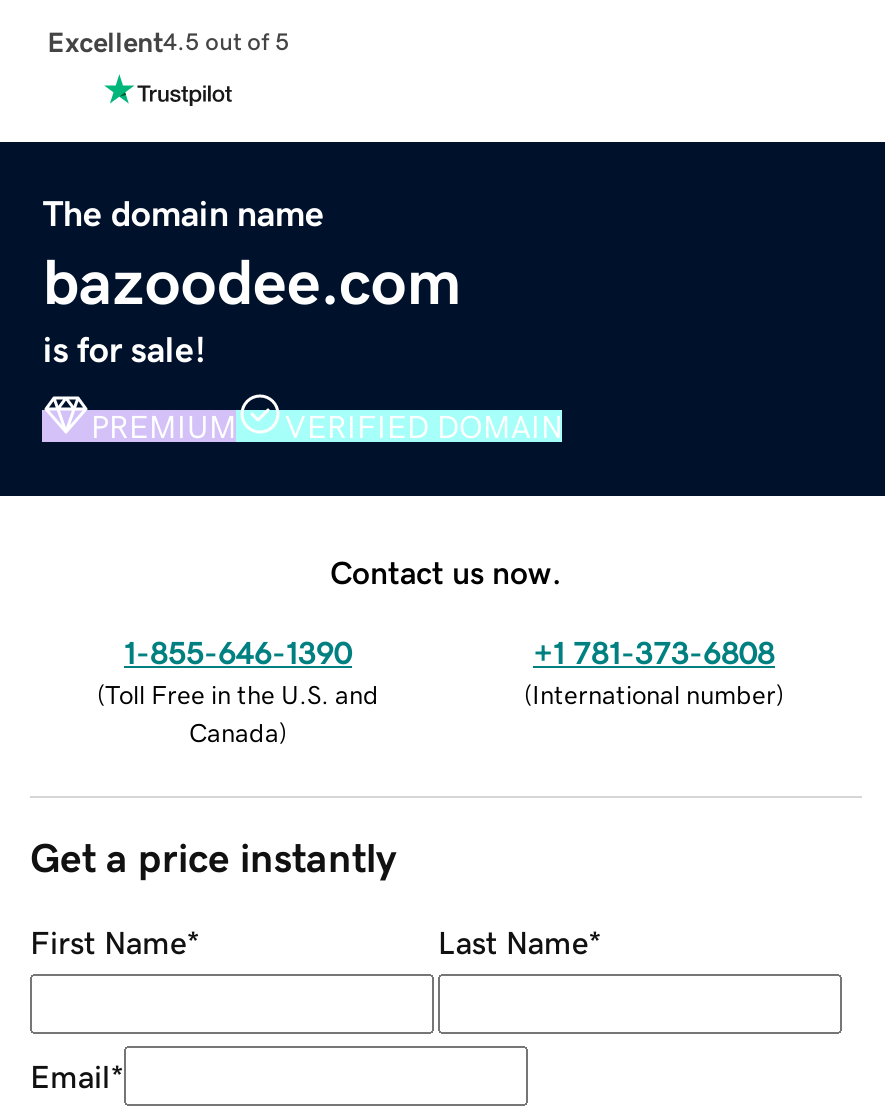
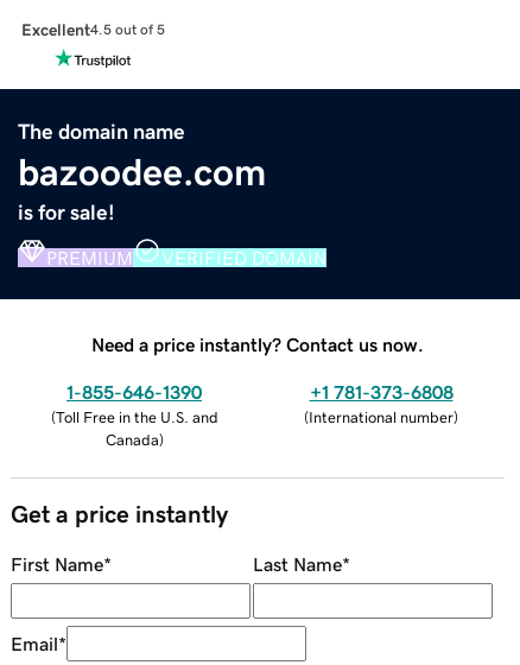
- Contact us now.
+ Need a price instantly? Contact us now.
